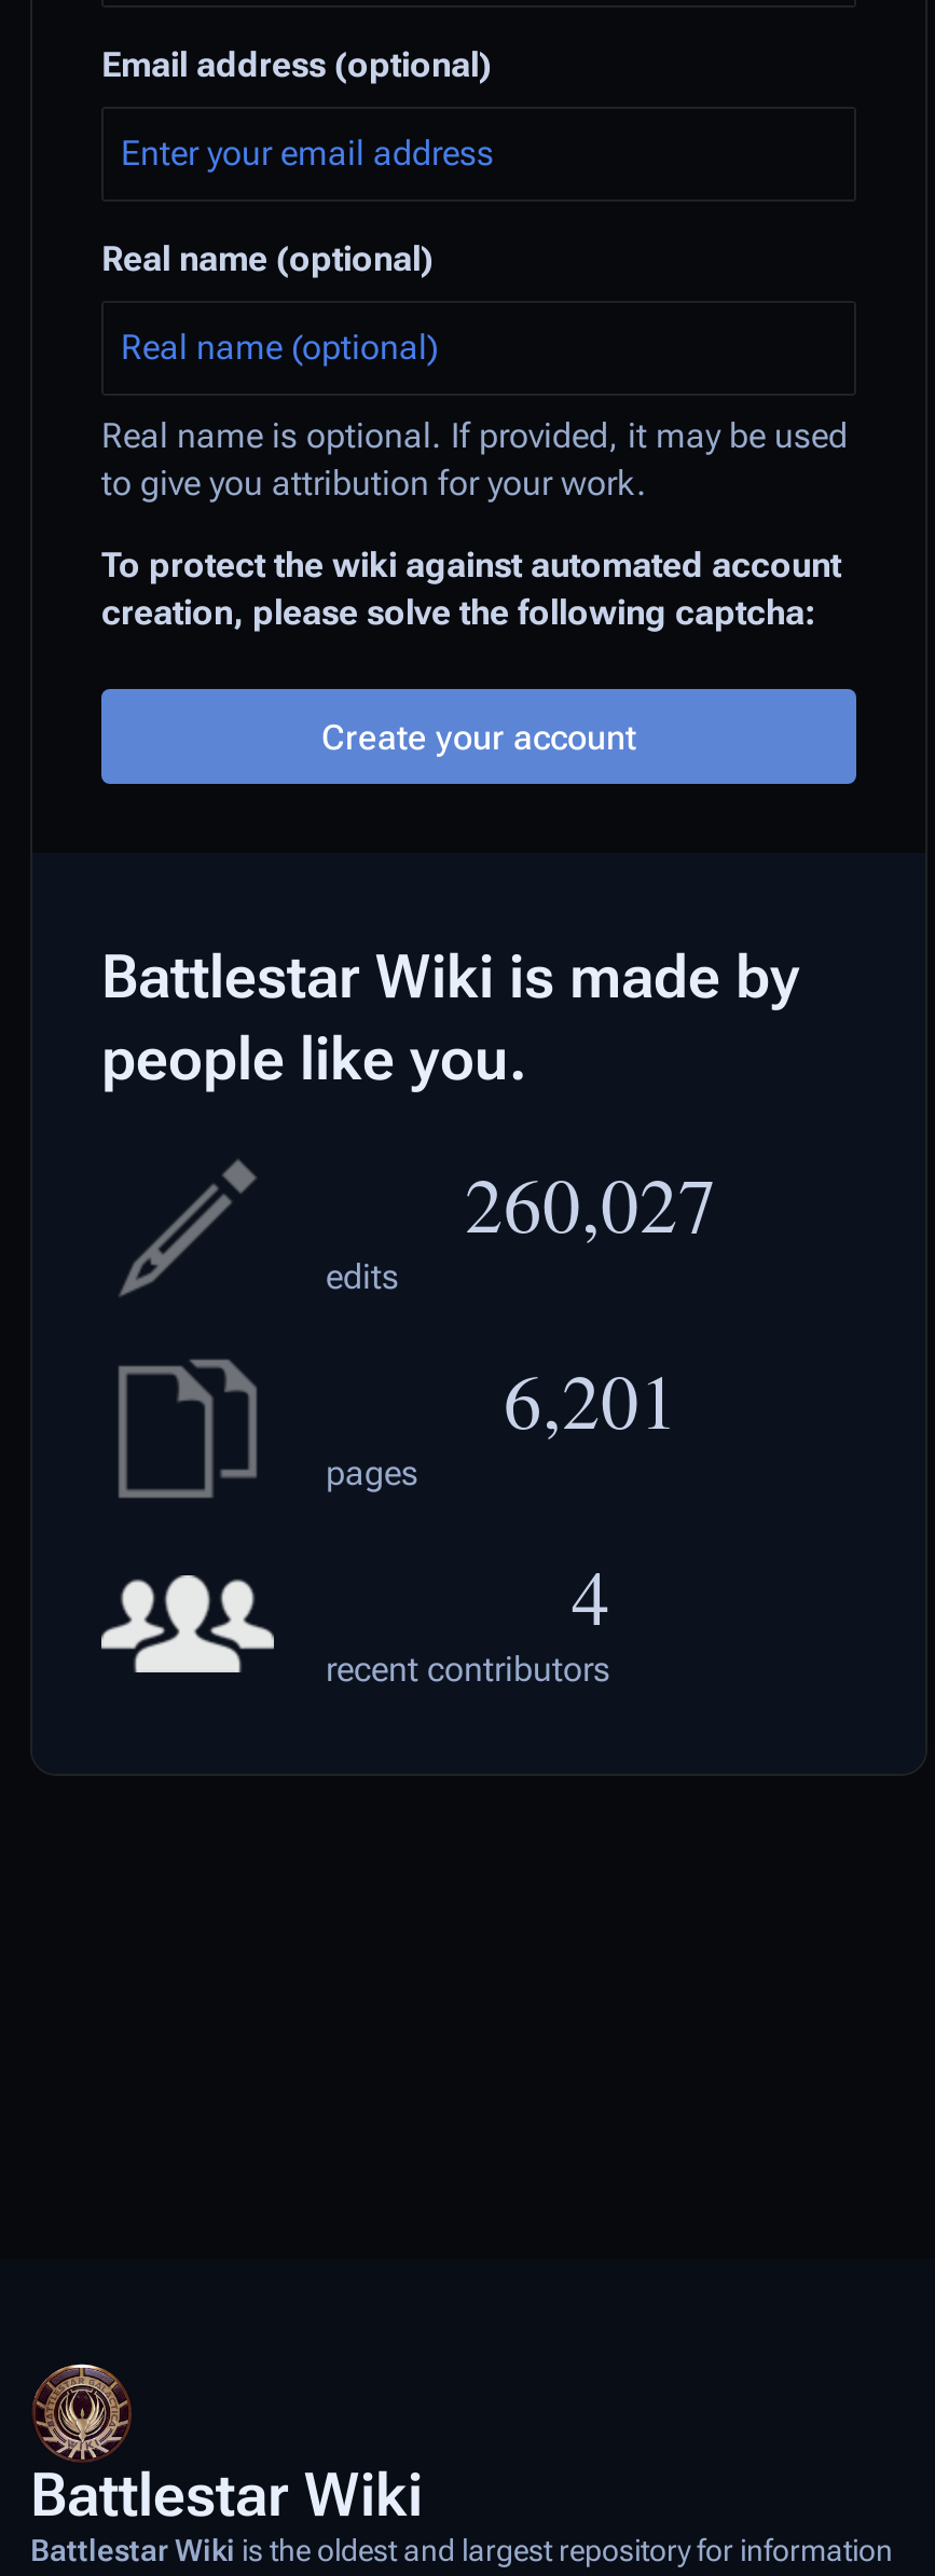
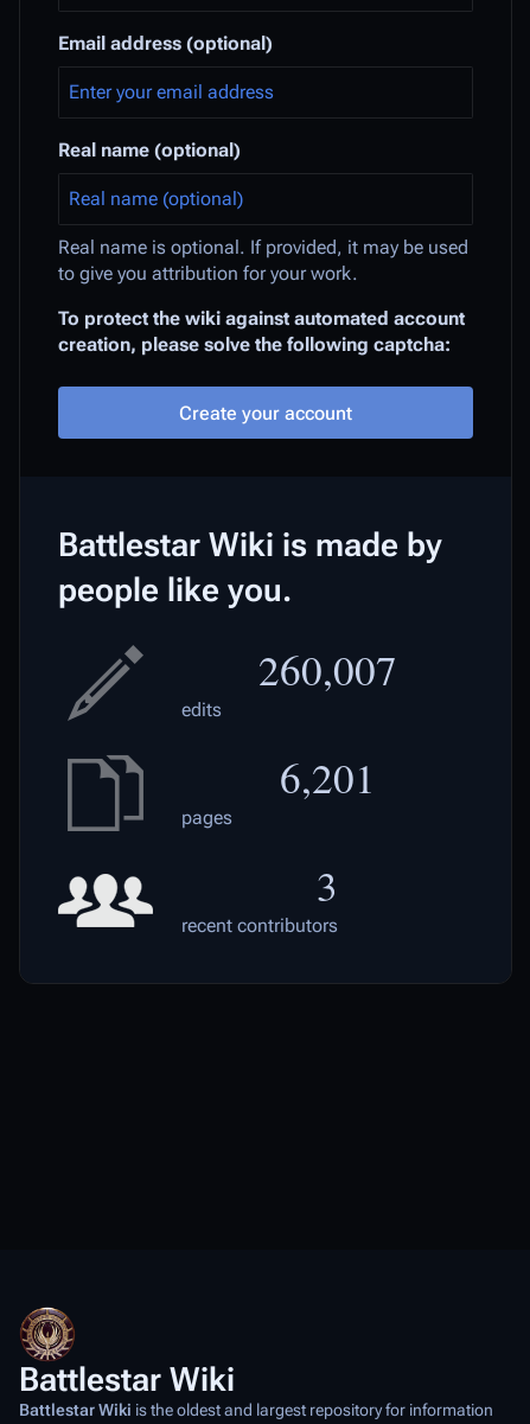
- 260,027
+ 260,007

- 4
+ 3
